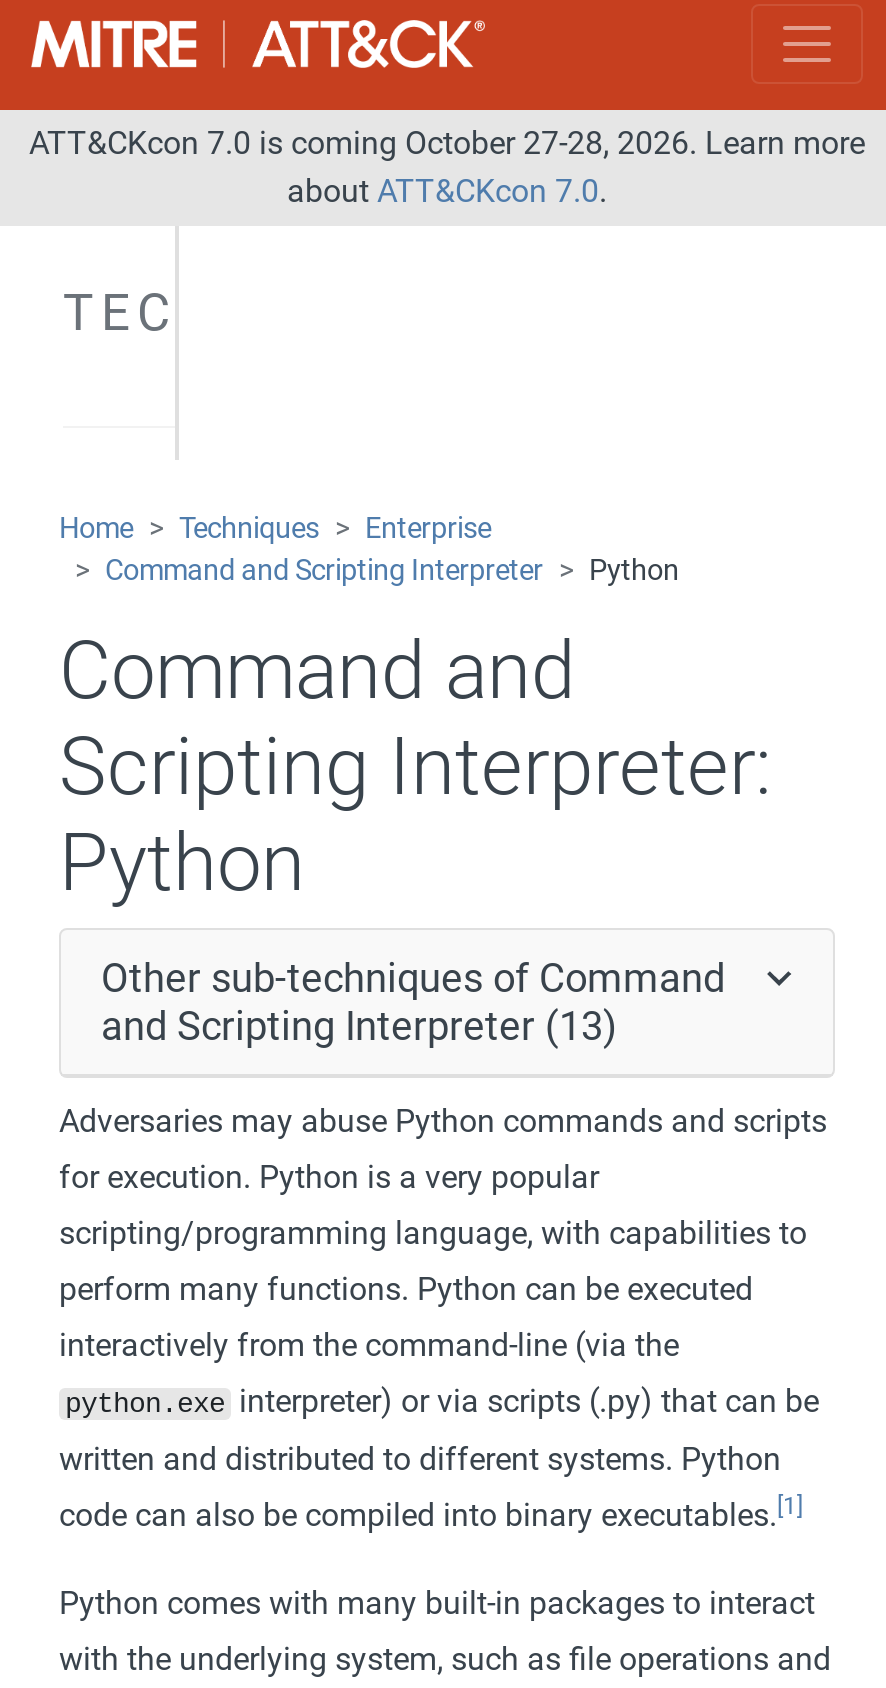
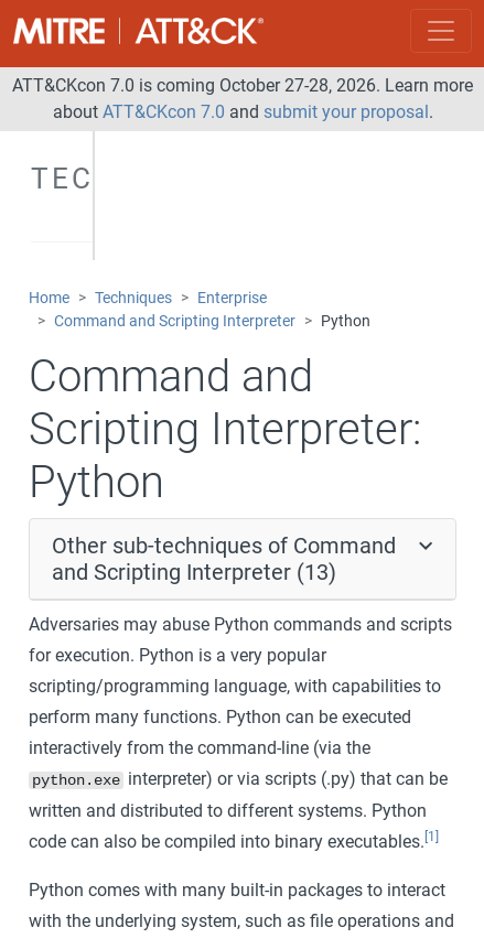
- about ATT&CKcon 7.0.
+ about ATT&CKcon 7.0 and submit your proposal.
